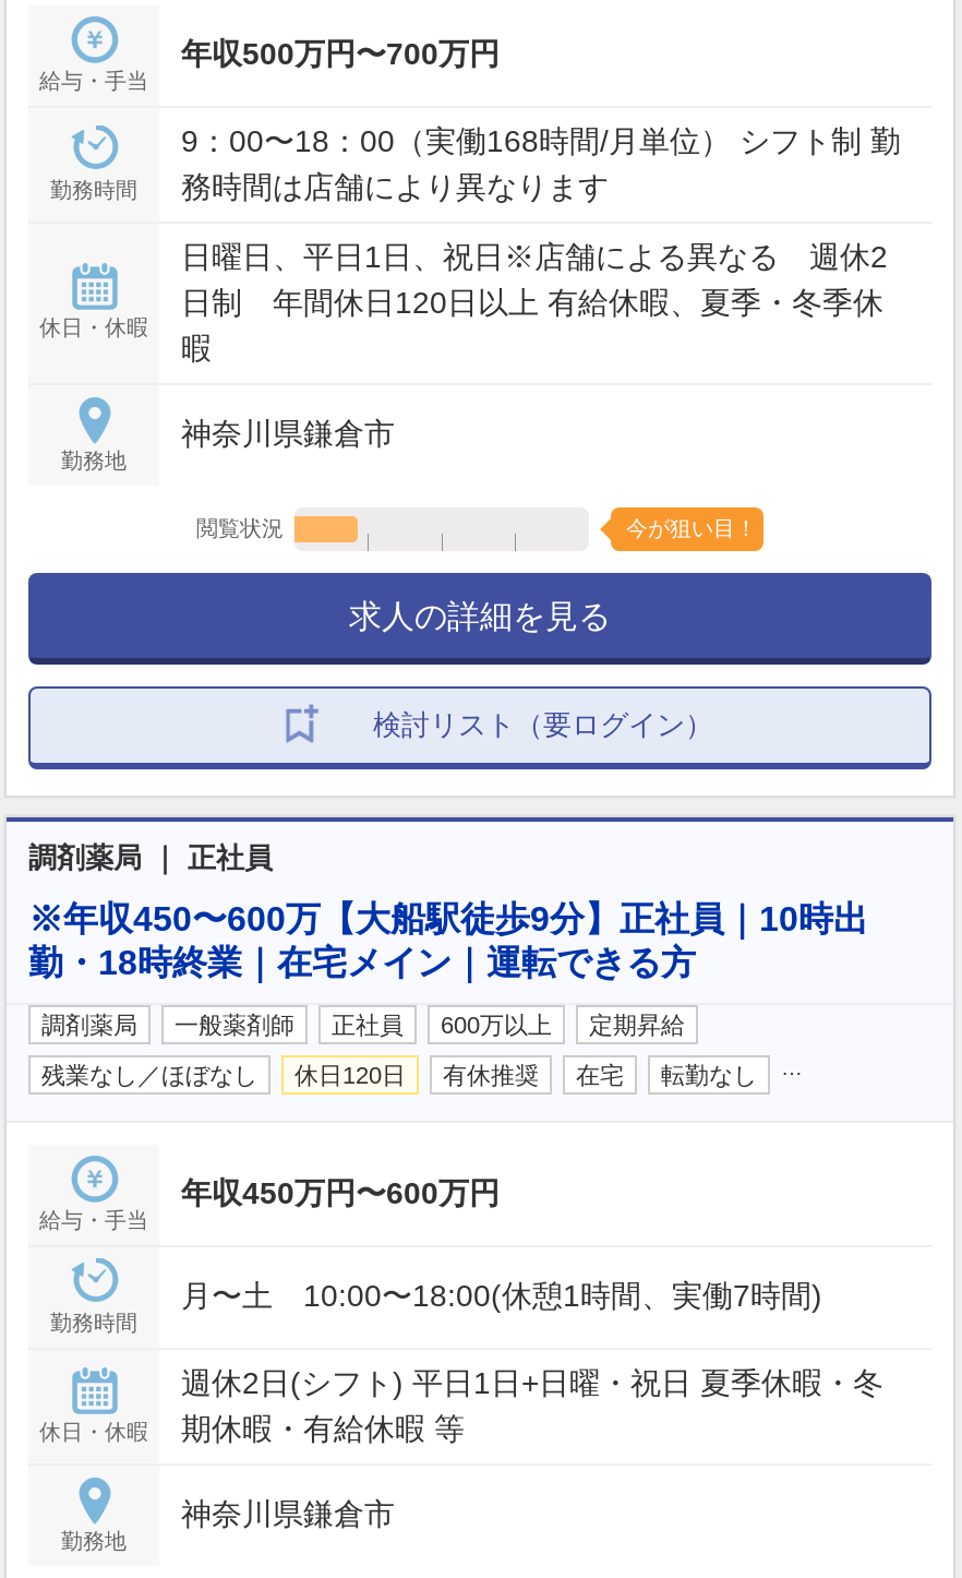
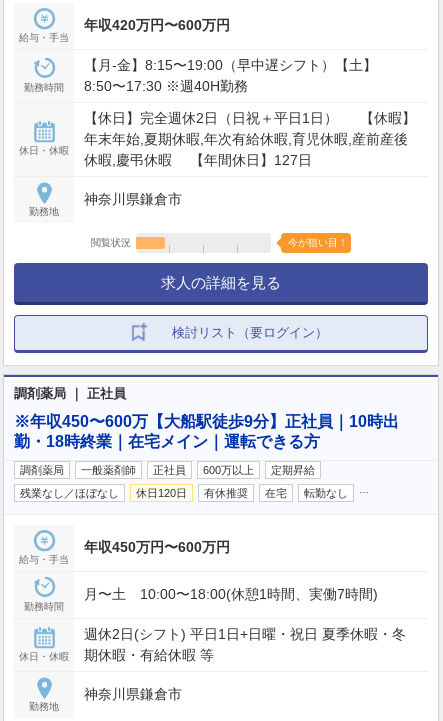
- 年収500万円〜700万円
+ 年収420万円〜600万円

- 9：00〜18：00（実働168時間/月単位） シフト制 勤
- 務時間は店舗により異なります
+ 【月‐金】8:15〜19:00（早中遅シフト）【土】
+ 8:50〜17:30 ※週40H勤務

- 日曜日、平日1日、祝日※店舗による異なる 週休2
- 日制 年間休日120日以上 有給休暇、夏季・冬季休
- 暇
+ 【休日】完全週休2日（日祝＋平日1日） 【休暇】
+ 年末年始,夏期休暇,年次有給休暇,育児休暇,産前産後
+ 休暇,慶弔休暇 【年間休日】127日
